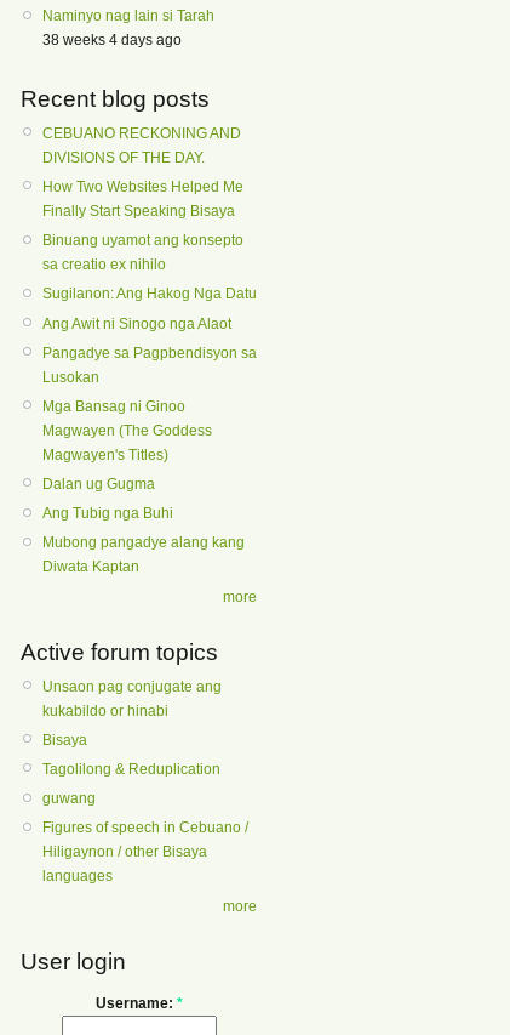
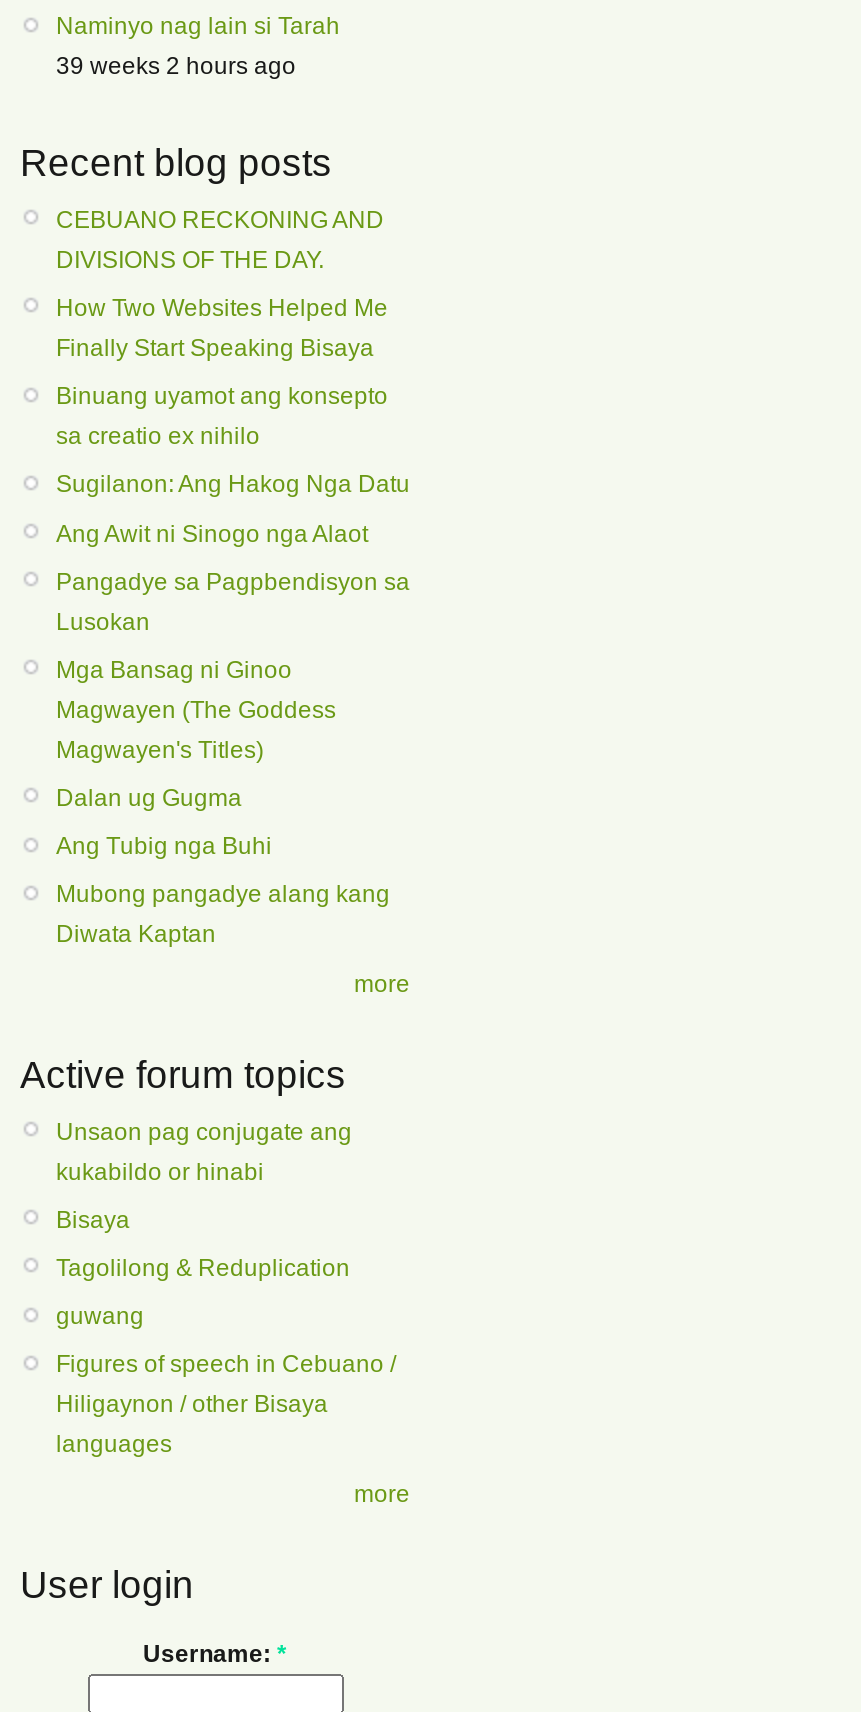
- 38 weeks 4 days ago
+ 39 weeks 2 hours ago
